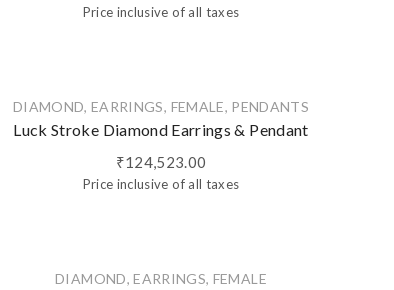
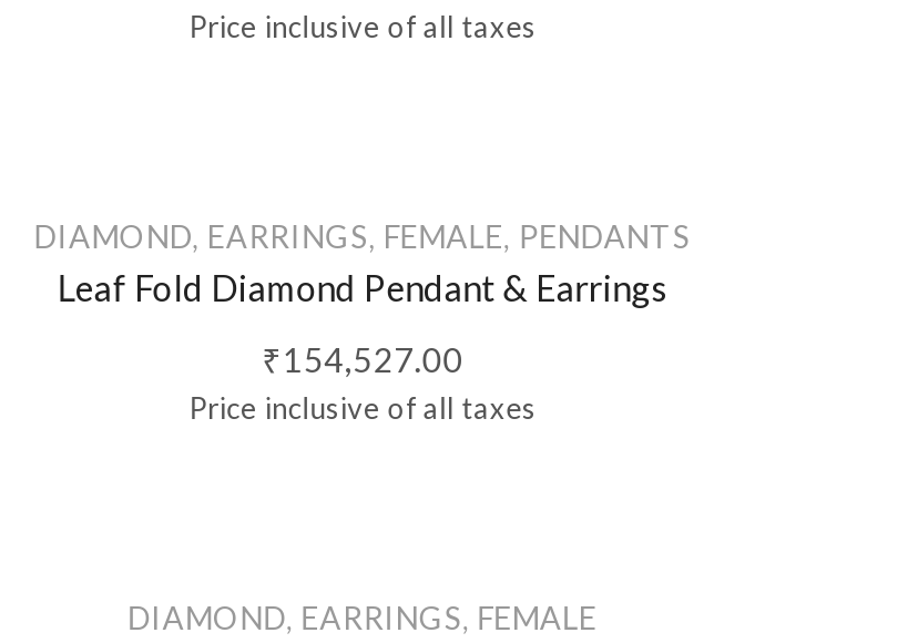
- Luck Stroke Diamond Earrings & Pendant
+ Leaf Fold Diamond Pendant & Earrings

- ₹124,523.00
+ ₹154,527.00
